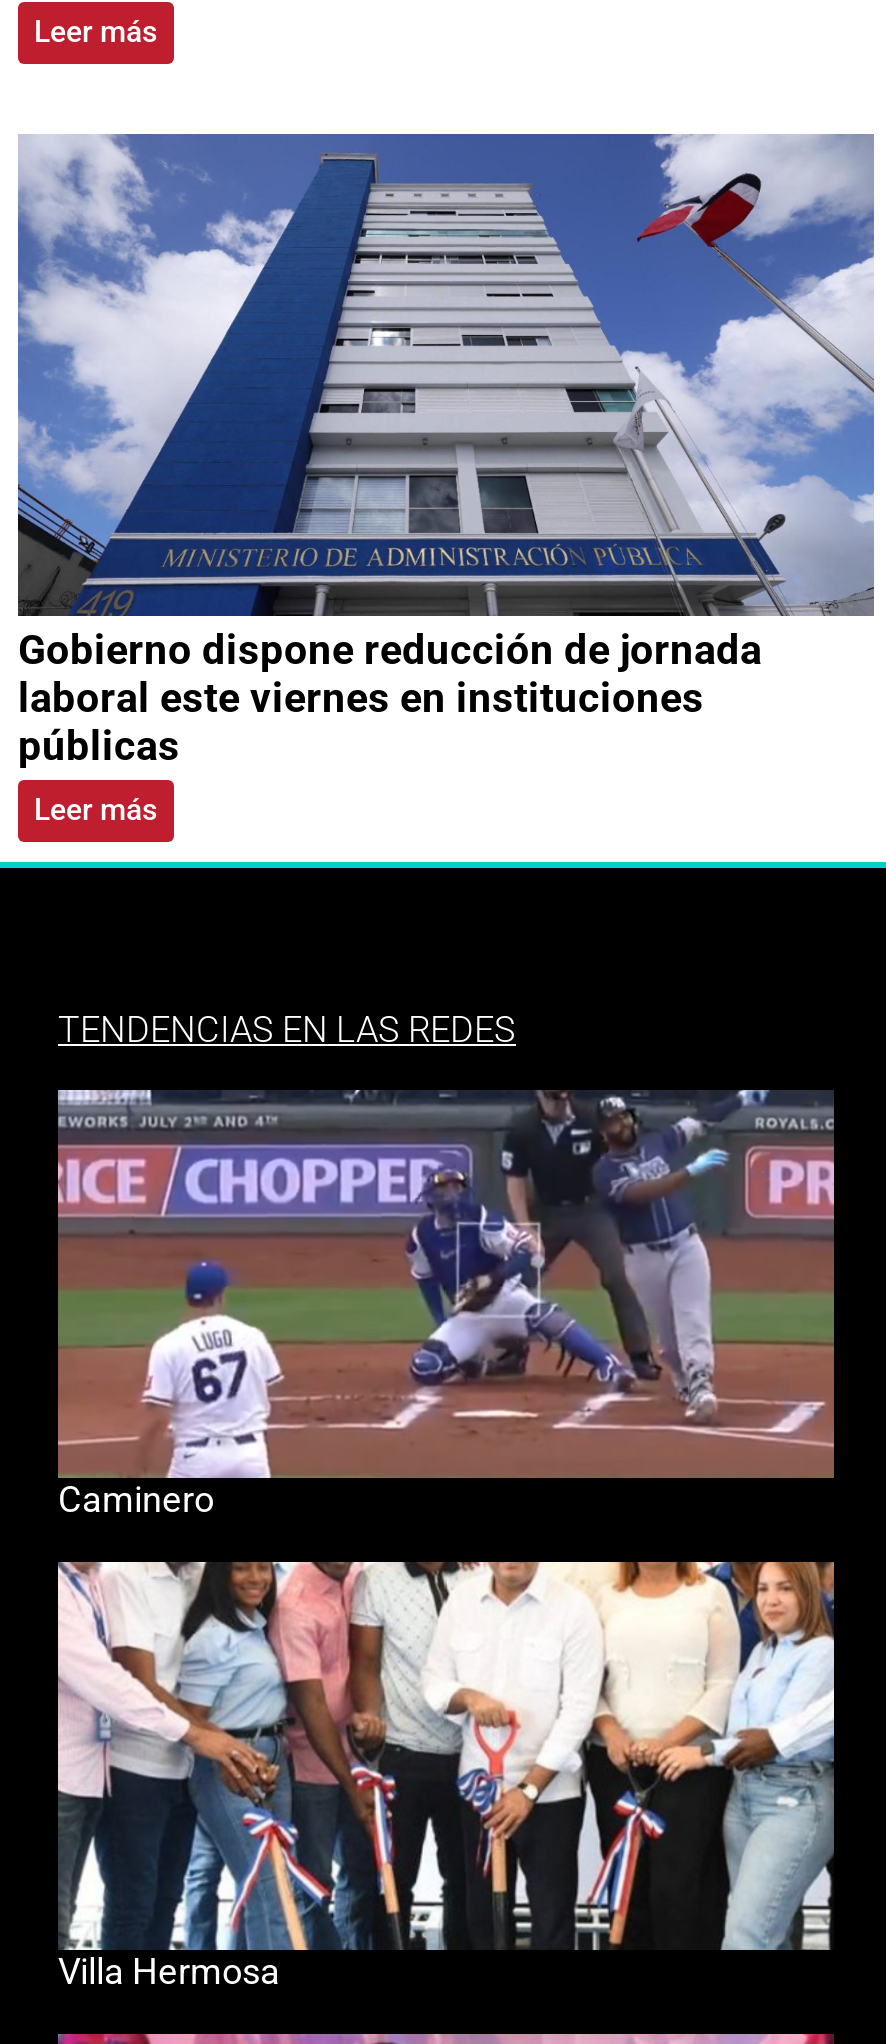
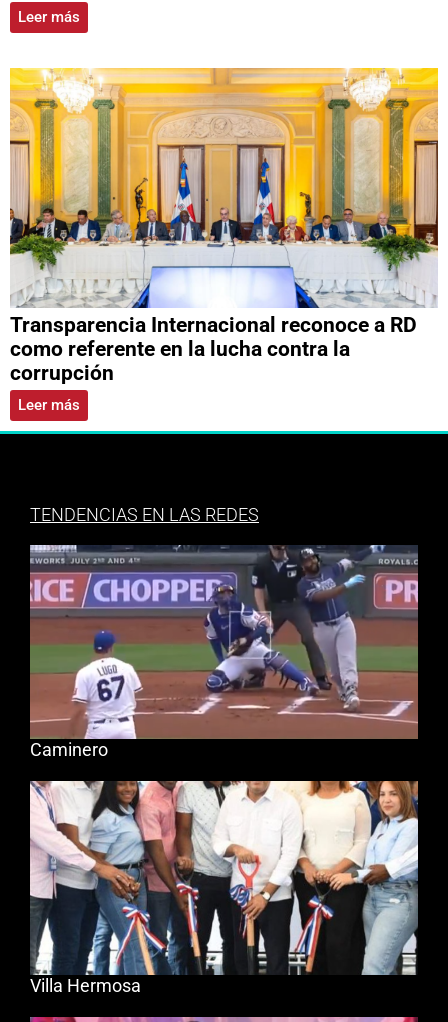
- [image]
- Gobierno dispone reducción de jornada
- laboral este viernes en instituciones
- públicas
+ [image]
+ Transparencia Internacional reconoce a RD
+ como referente en la lucha contra la
+ corrupción
